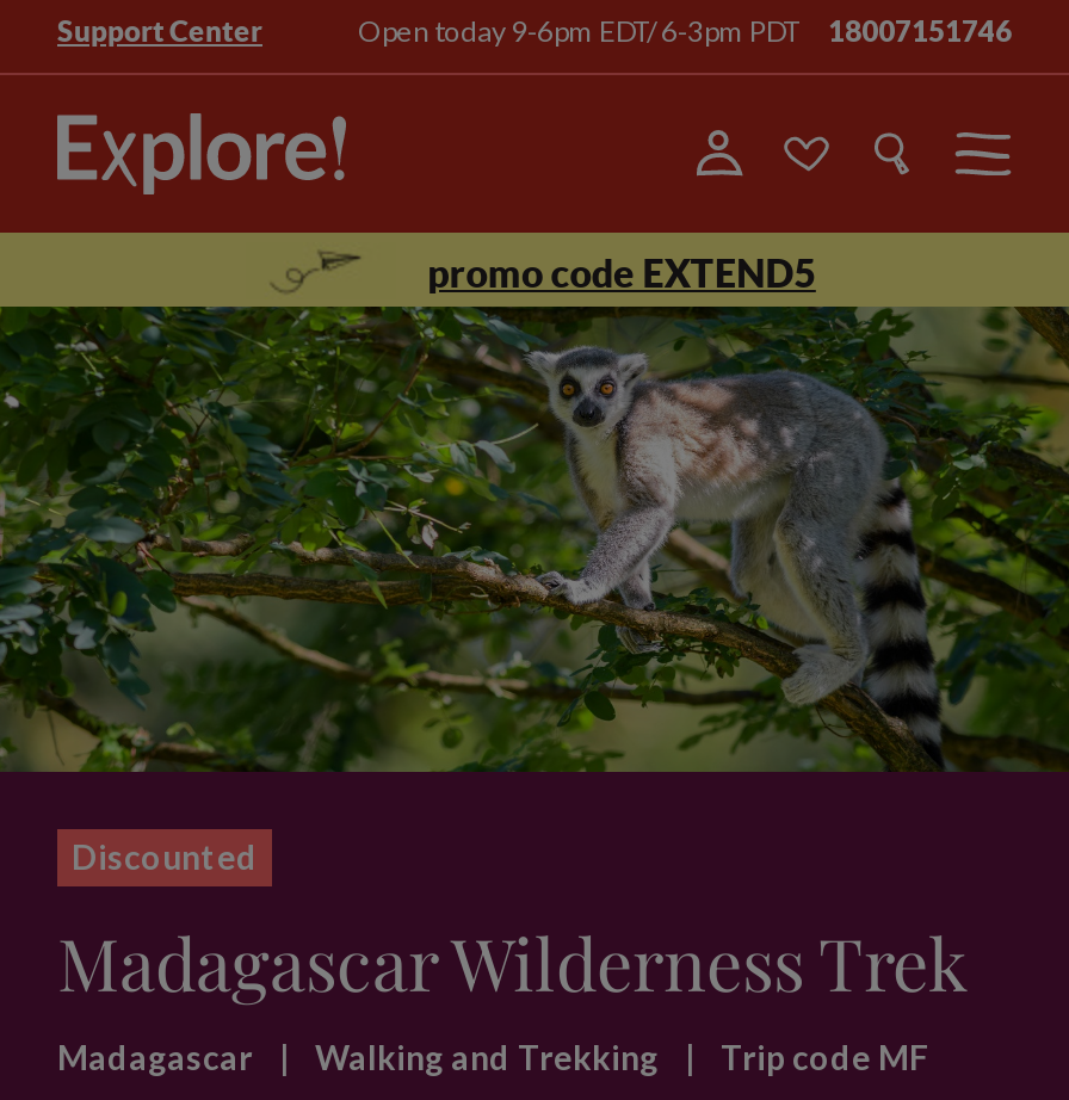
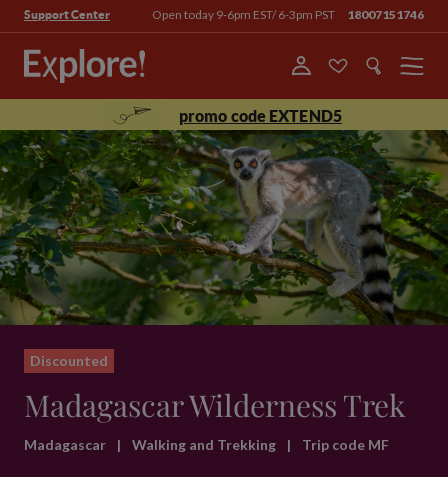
- Open today 9-6pm EDT/ 6-3pm PDT
+ Open today 9-6pm EST/ 6-3pm PST
